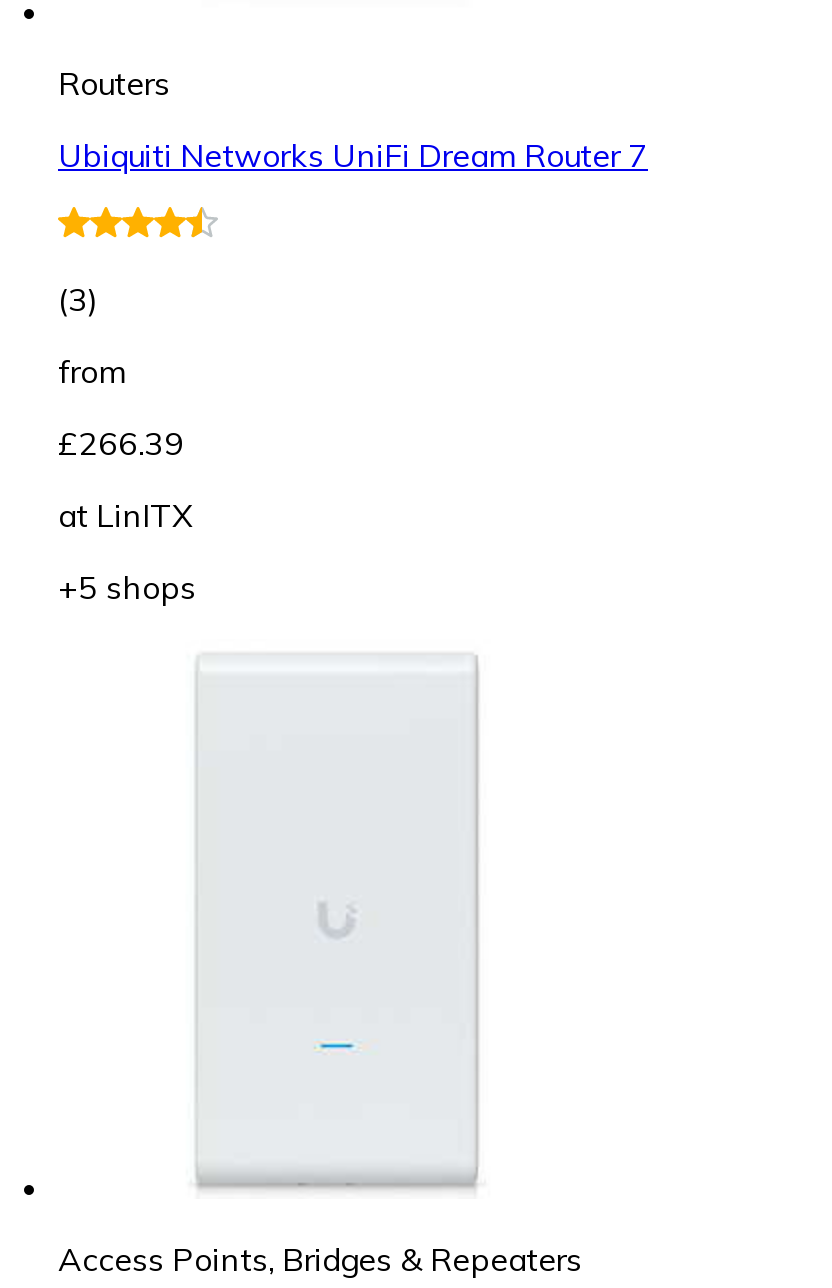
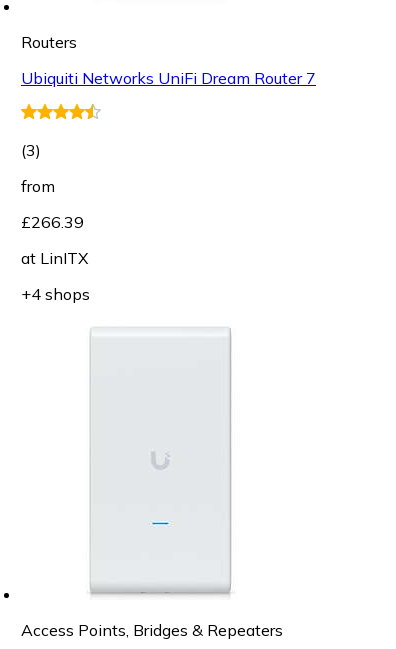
- +5 shops
+ +4 shops
